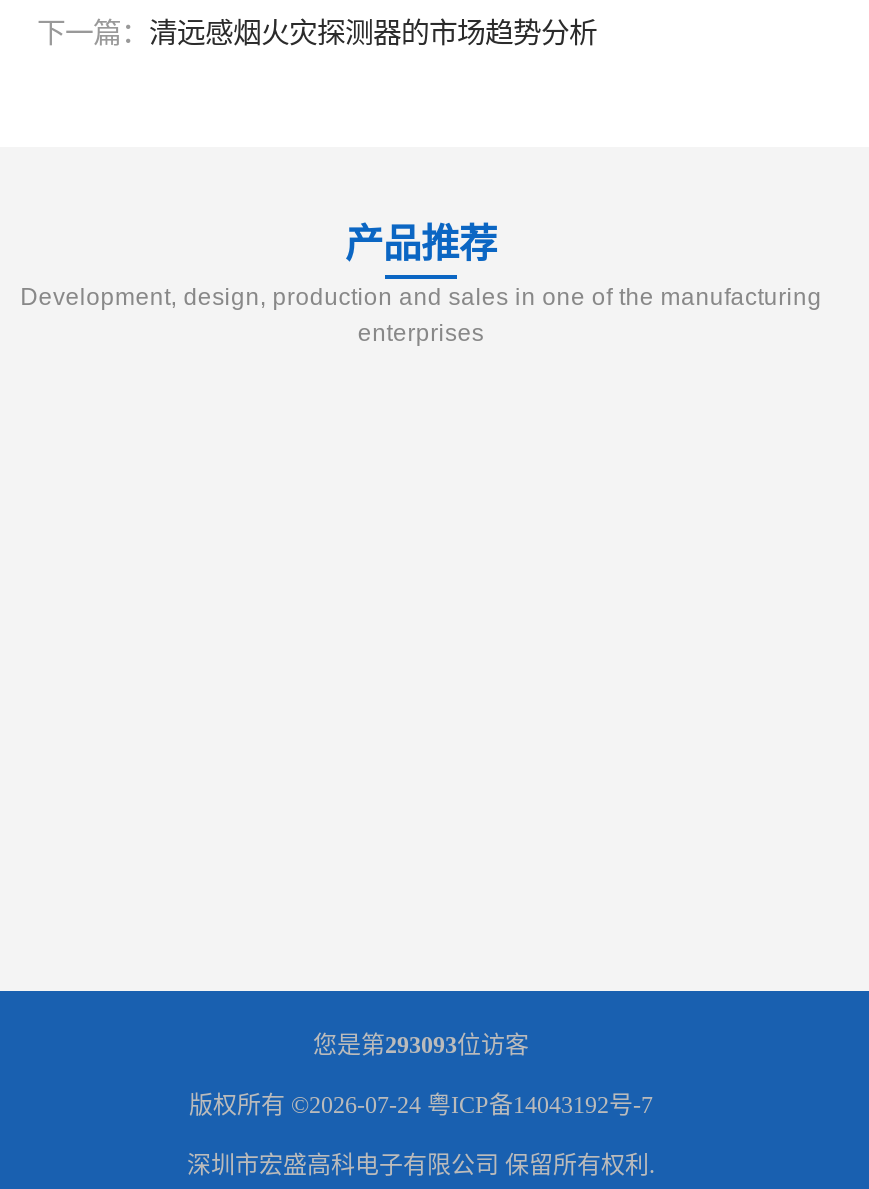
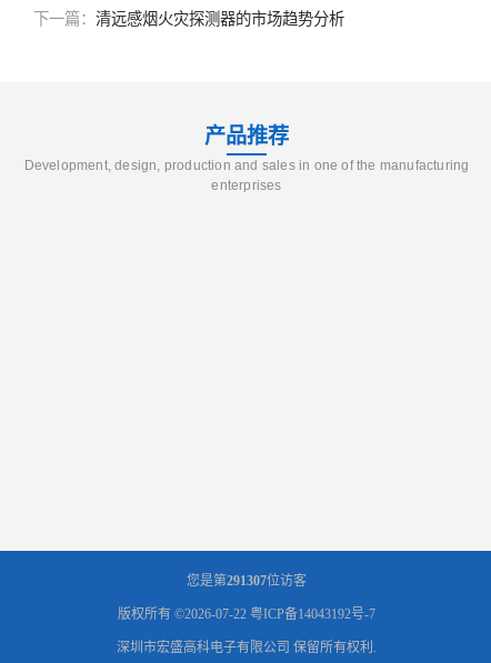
- 您是第293093位访客
+ 您是第291307位访客

- 版权所有 ©2026-07-24粤ICP备14043192号-7
+ 版权所有 ©2026-07-22粤ICP备14043192号-7
